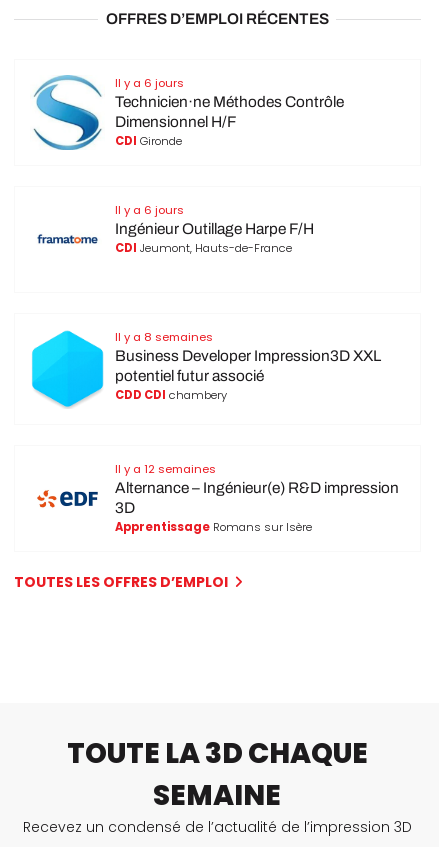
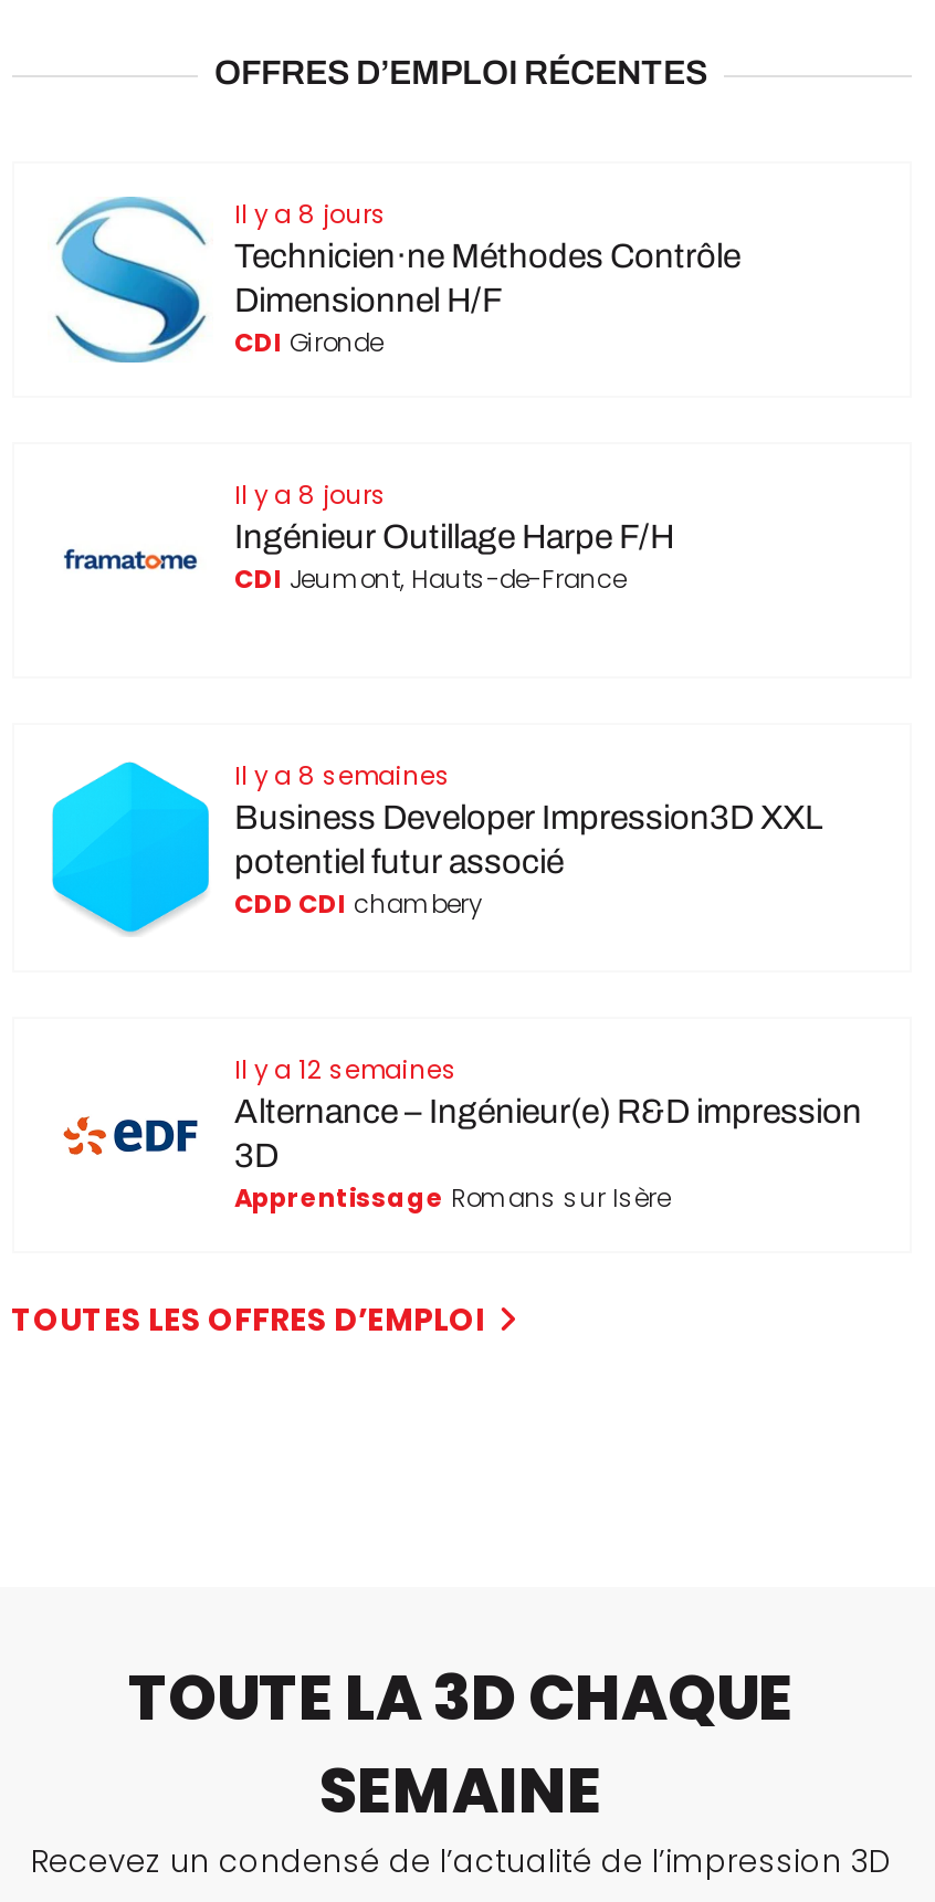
- Il y a 6 jours
+ Il y a 8 jours

- Il y a 6 jours
+ Il y a 8 jours
